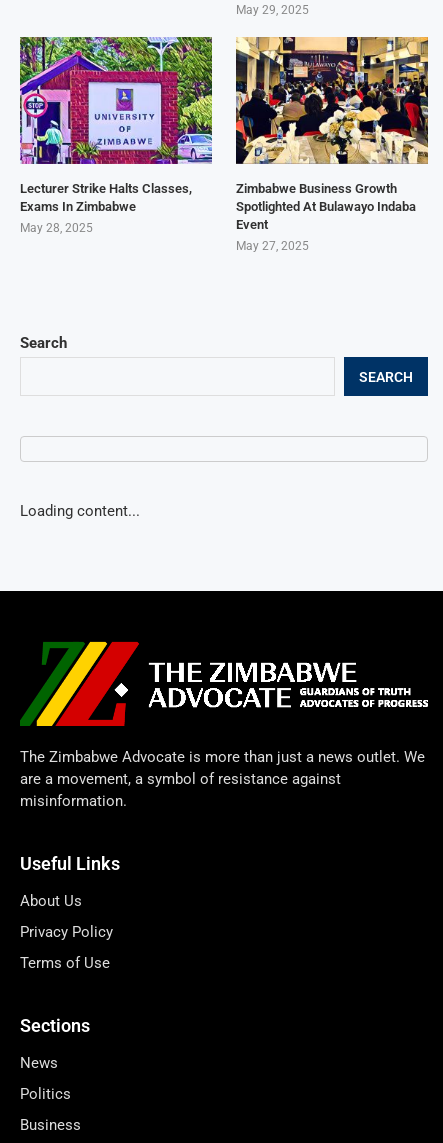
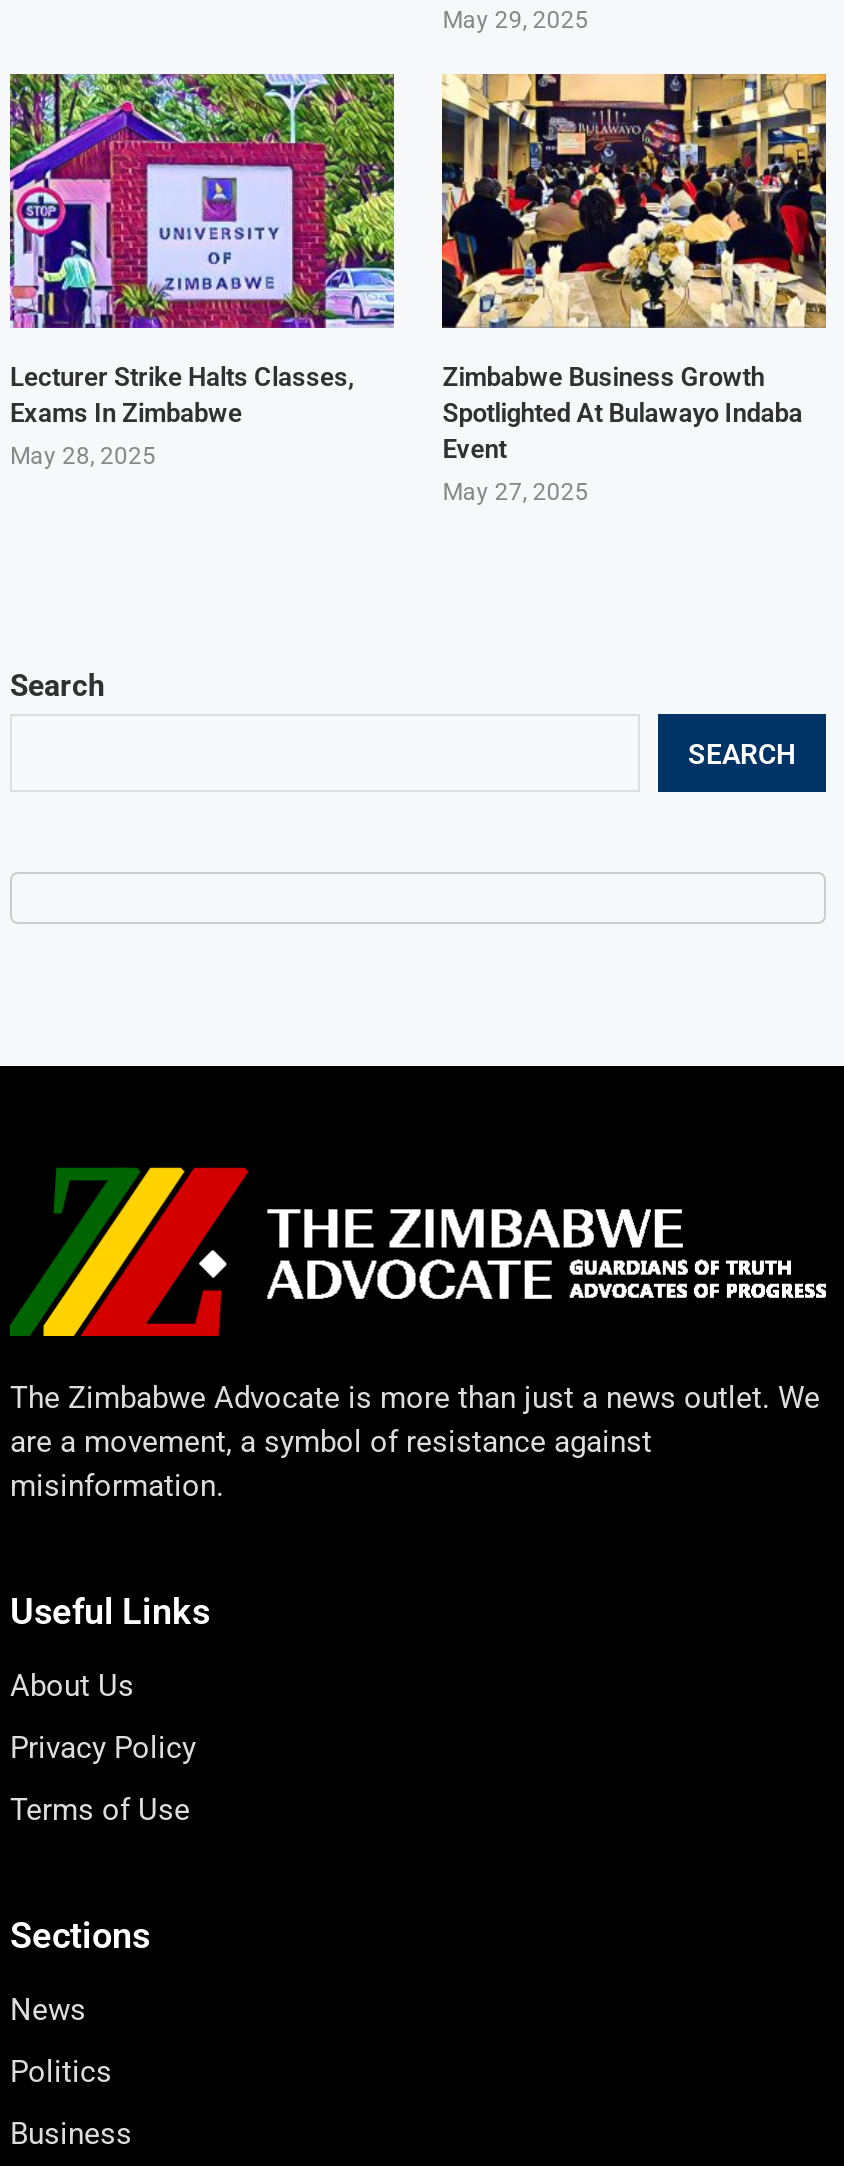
- Loading content...
